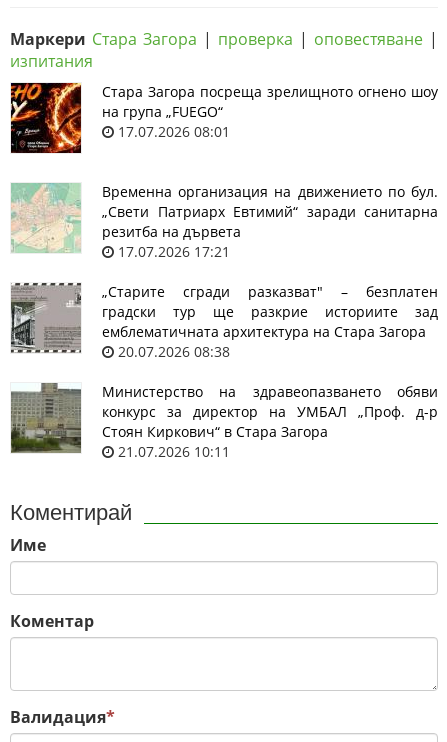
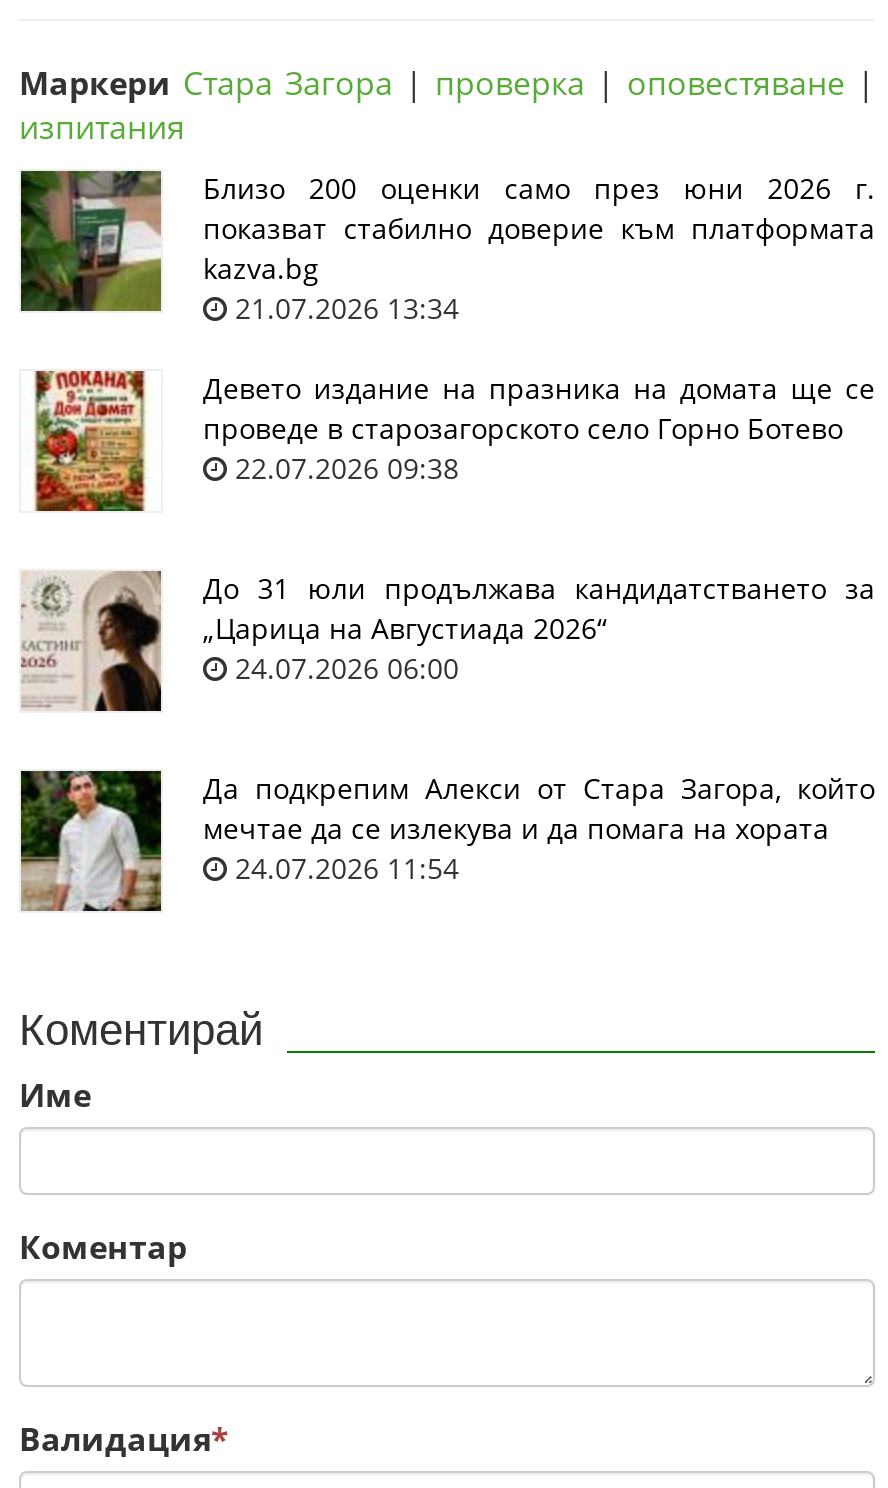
- [image]
- Стара Загора посреща зрелищното огнено шоу
- на група „FUEGO“
- 17.07.2026 08:01
+ [image]
+ Близо 200 оценки само през юни 2026 г.
+ показват стабилно доверие към платформата
+ kazva.bg
+ 21.07.2026 13:34

- [image]
- Временна организация на движението по бул.
- „Свети Патриарх Евтимий“ заради санитарна
- резитба на дървета
- 17.07.2026 17:21
+ [image]
+ Девето издание на празника на домата ще се
+ проведе в старозагорското село Горно Ботево
+ 22.07.2026 09:38

- [image]
- „Старите сгради разказват" – безплатен
- градски тур ще разкрие историите зад
- емблематичната архитектура на Стара Загора
- 20.07.2026 08:38
+ [image]
+ До 31 юли продължава кандидатстването за
+ „Царица на Августиада 2026“
+ 24.07.2026 06:00

- [image]
- Министерство на здравеопазването обяви
- конкурс за директор на УМБАЛ „Проф. д-р
- Стоян Киркович“ в Стара Загора
- 21.07.2026 10:11
+ [image]
+ Да подкрепим Алекси от Стара Загора, който
+ мечтае да се излекува и да помага на хората
+ 24.07.2026 11:54
